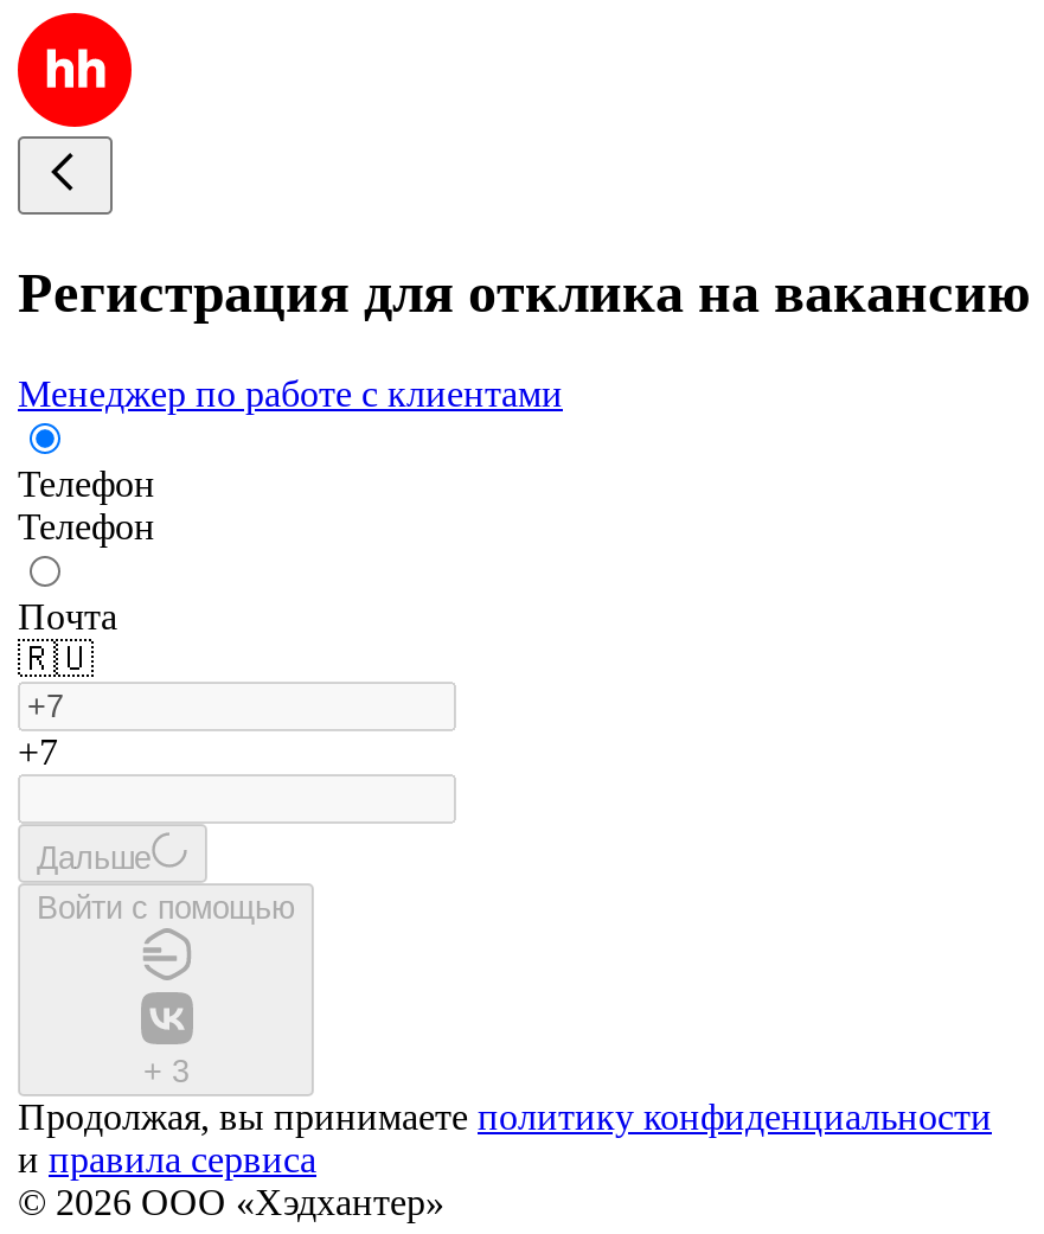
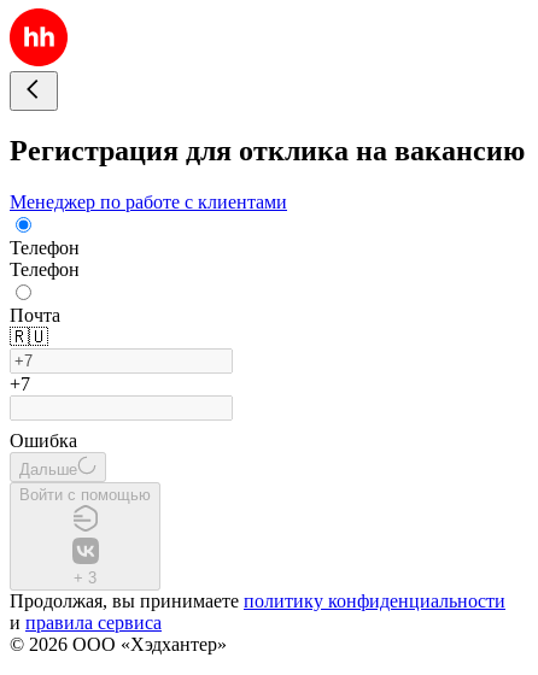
+ Ошибка
